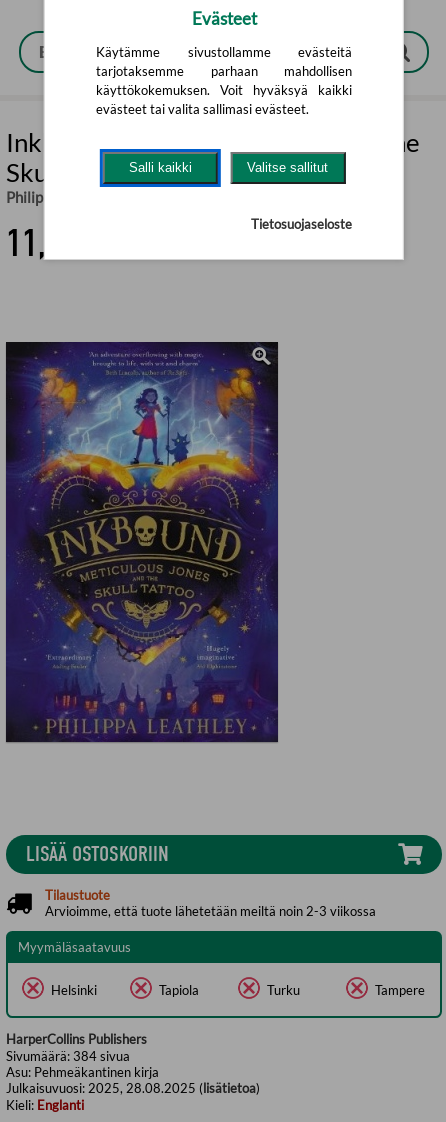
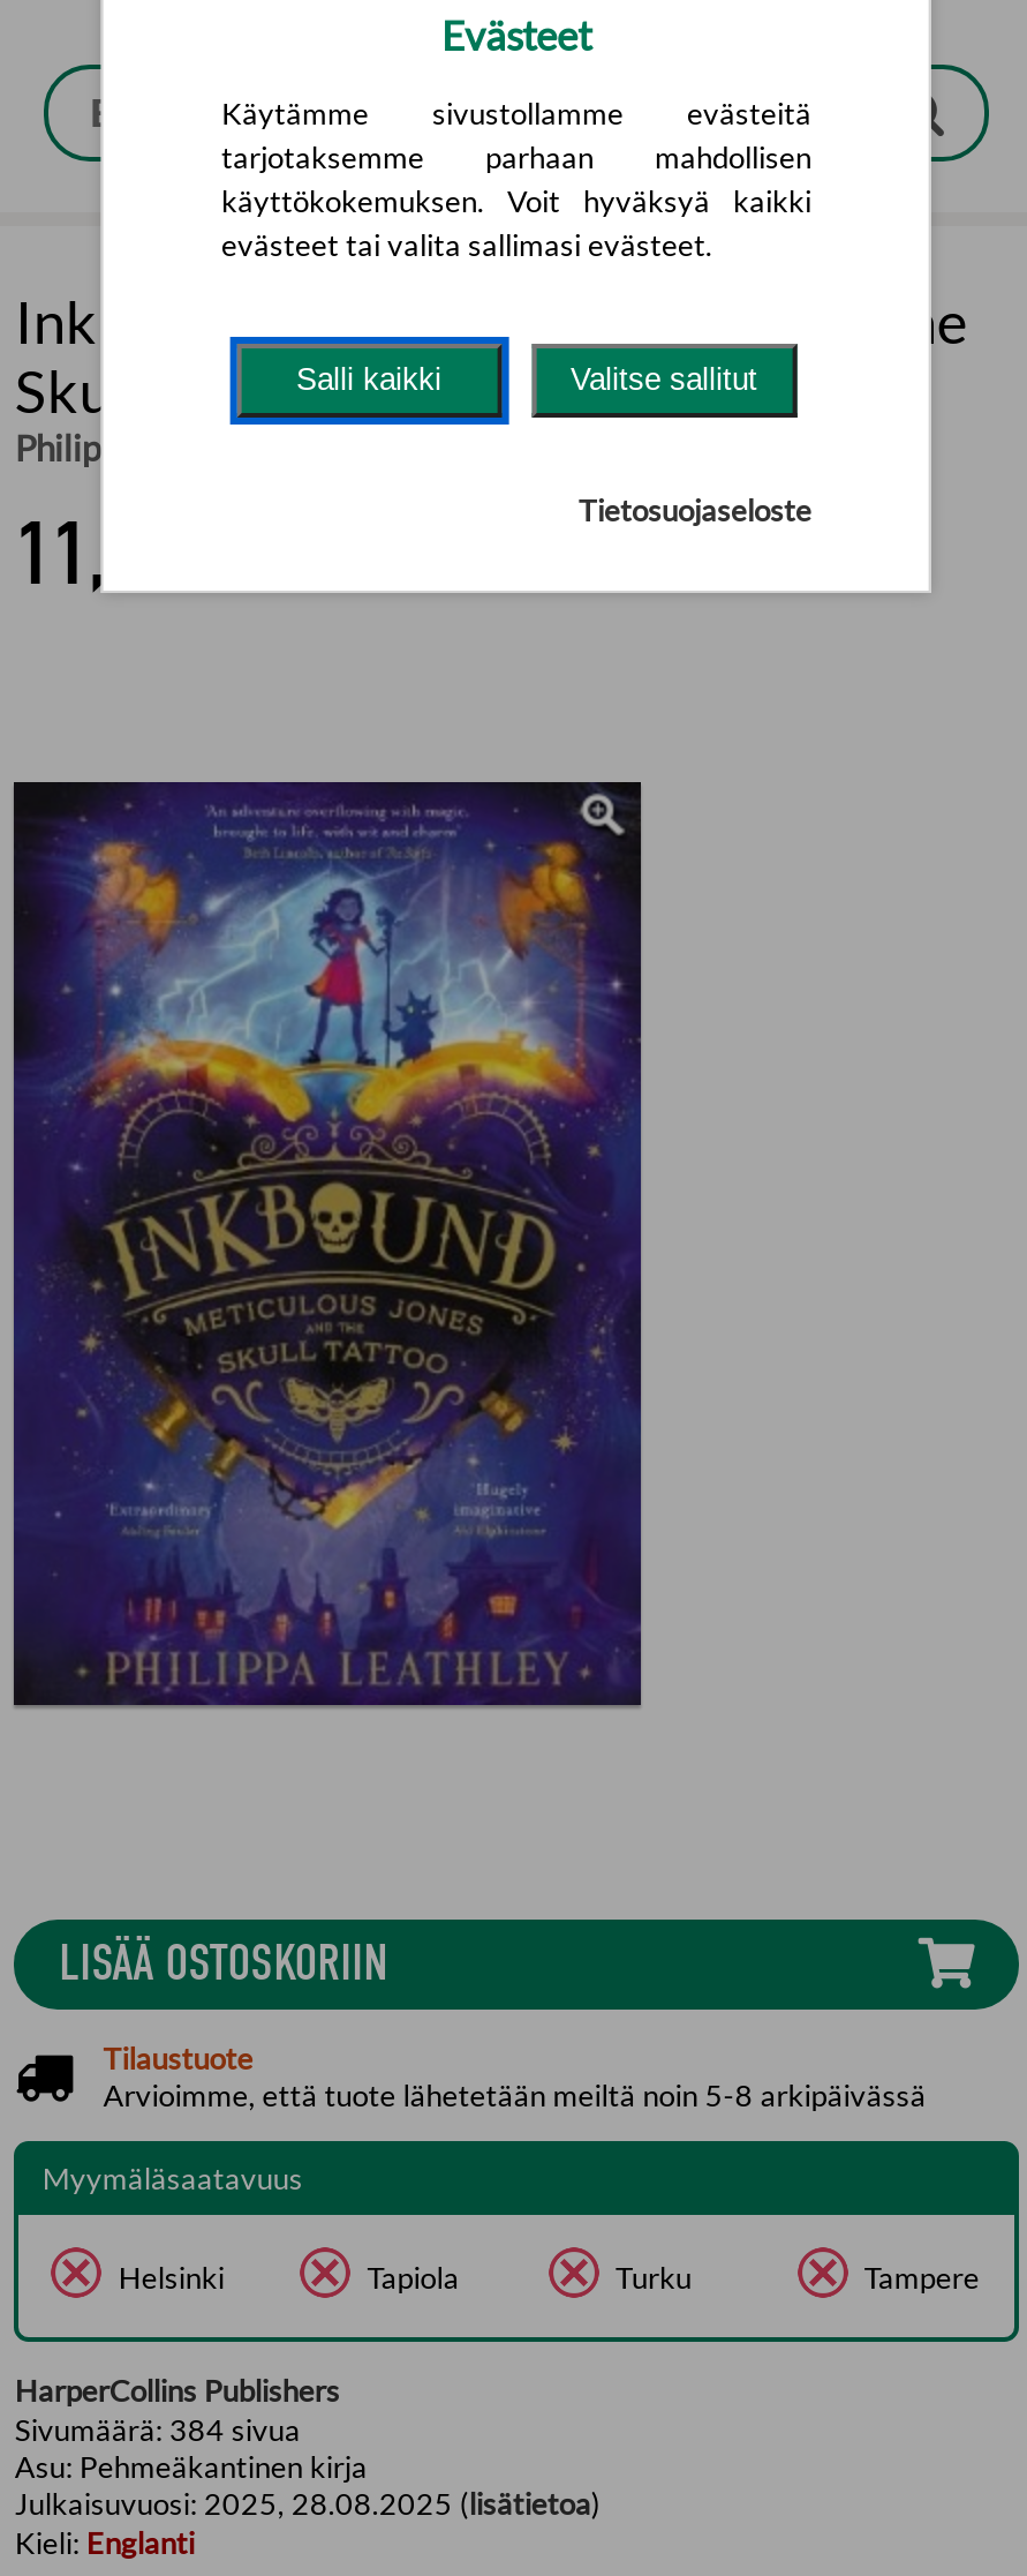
- Arvioimme, että tuote lähetetään meiltä noin 2-3 viikossa
+ Arvioimme, että tuote lähetetään meiltä noin 5-8 arkipäivässä
